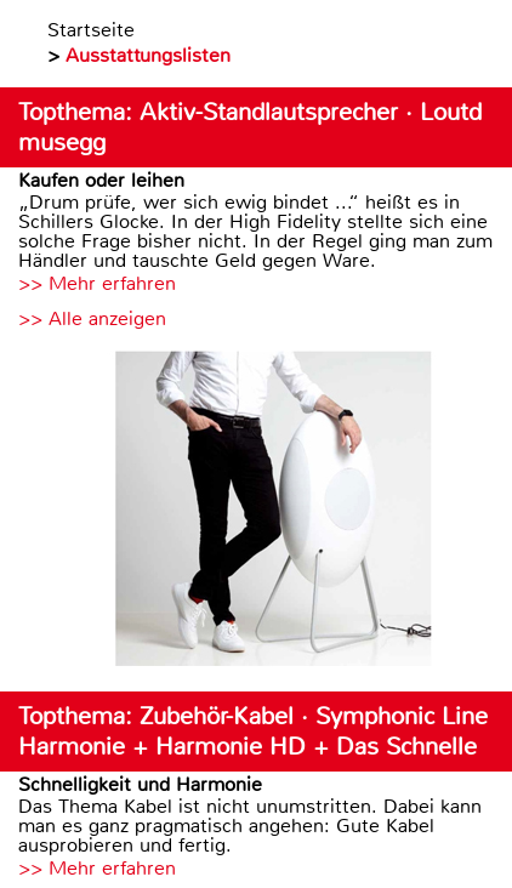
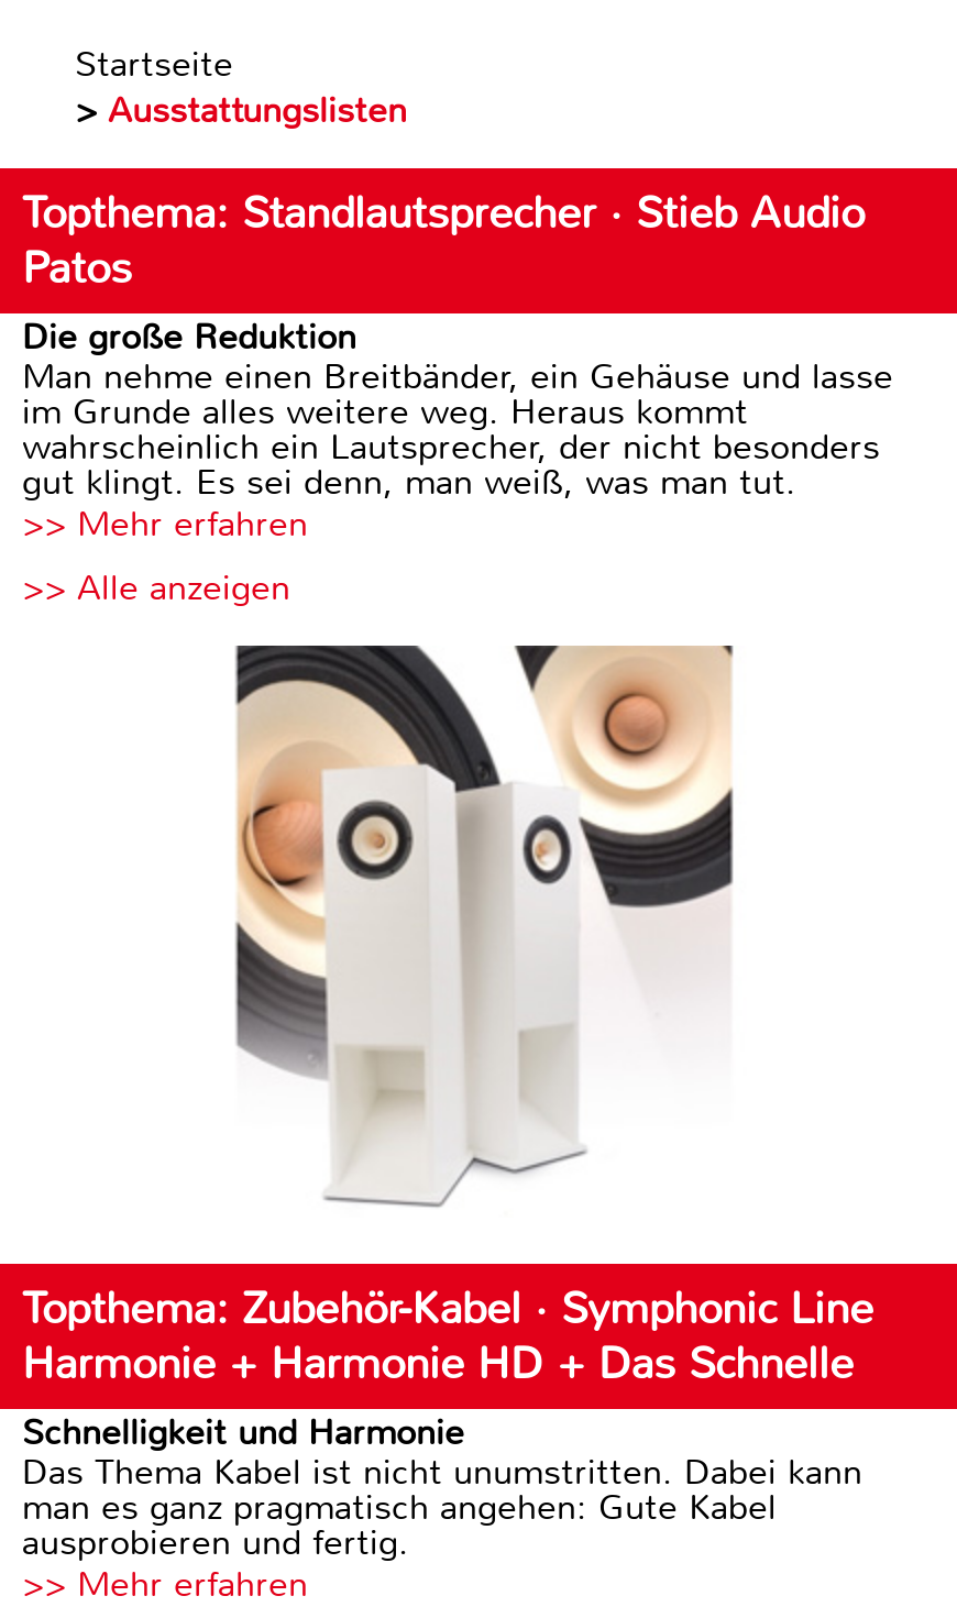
- Topthema: Aktiv-Standlautsprecher · Loutd
- musegg
- Kaufen oder leihen
- „Drum prüfe, wer sich ewig bindet ...“ heißt es in
- Schillers Glocke. In der High Fidelity stellte sich eine
- solche Frage bisher nicht. In der Regel ging man zum
- Händler und tauschte Geld gegen Ware.
+ Topthema: Standlautsprecher · Stieb Audio
+ Patos
+ Die große Reduktion
+ Man nehme einen Breitbänder, ein Gehäuse und lasse
+ im Grunde alles weitere weg. Heraus kommt
+ wahrscheinlich ein Lautsprecher, der nicht besonders
+ gut klingt. Es sei denn, man weiß, was man tut.

- [image]
+ [image]
